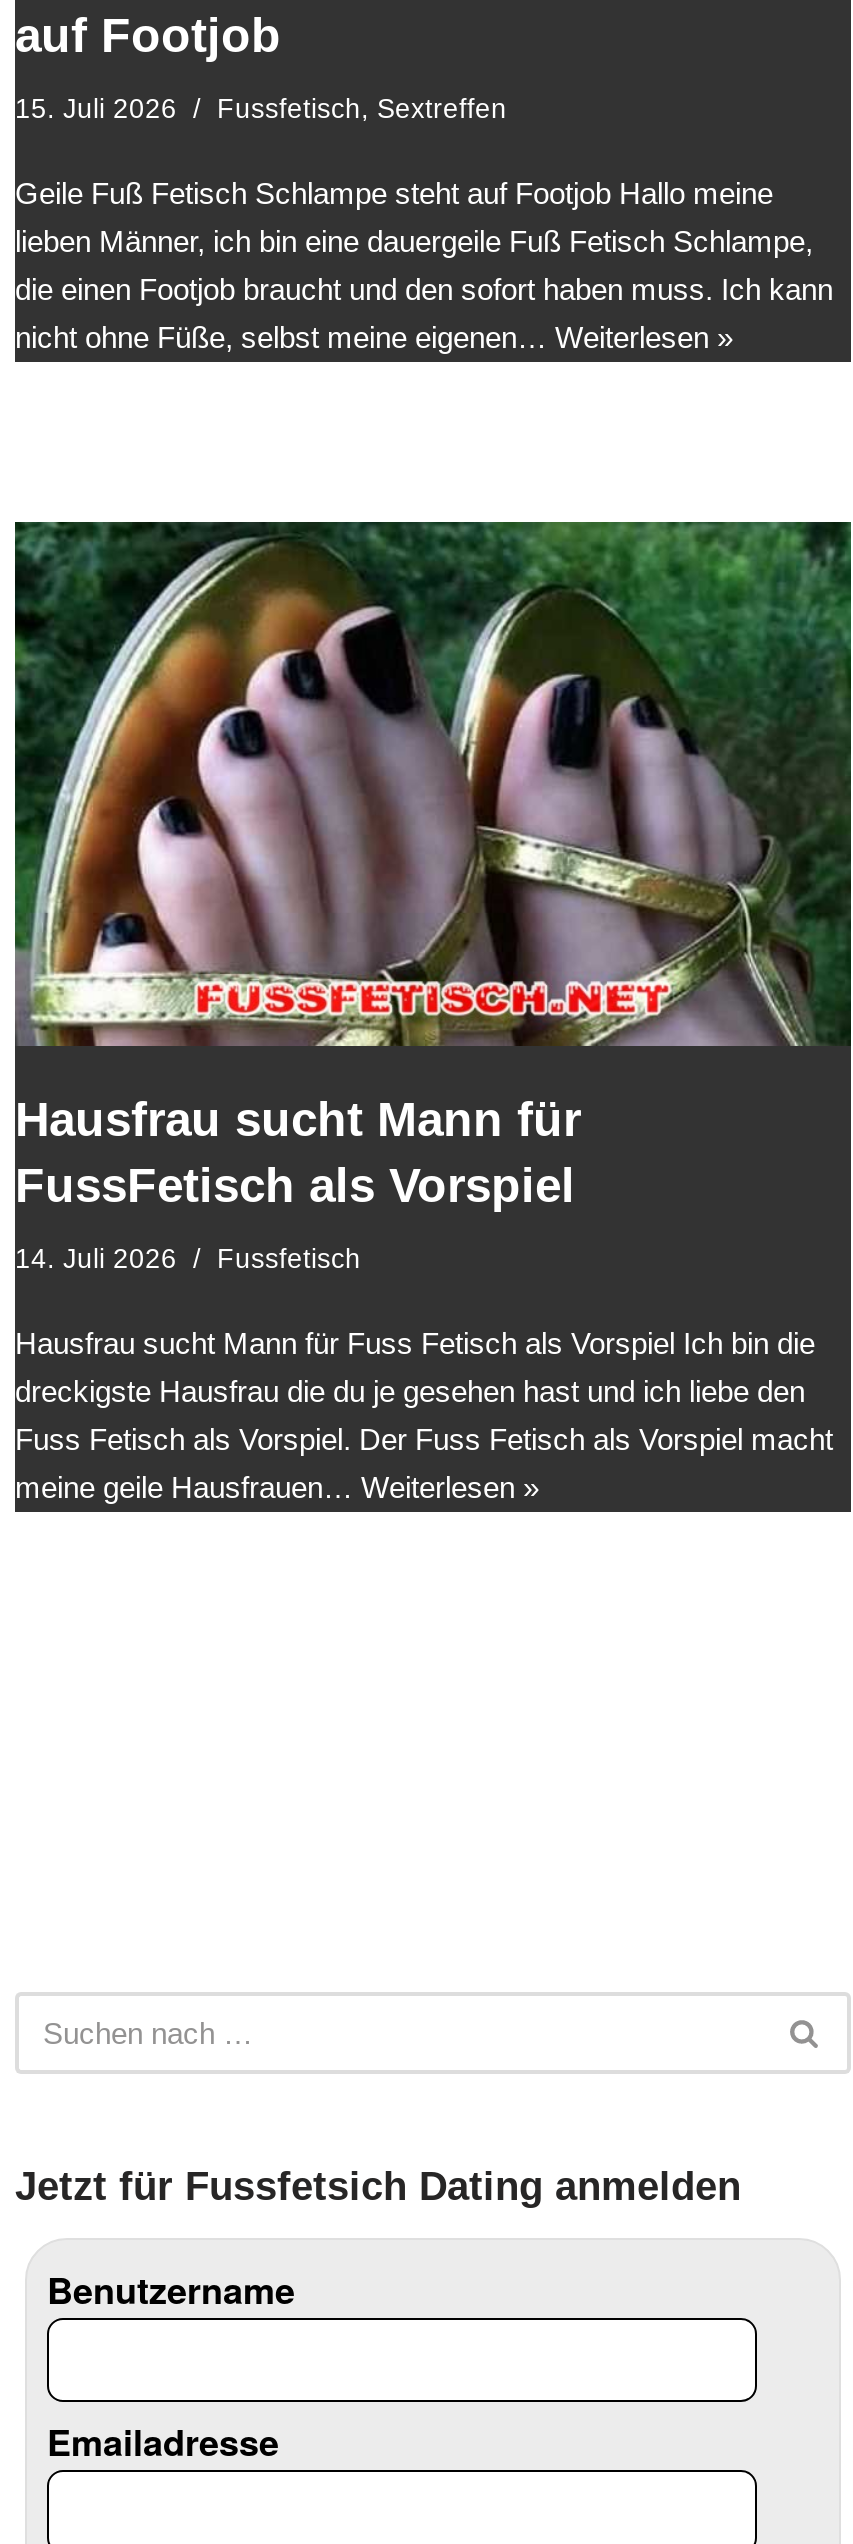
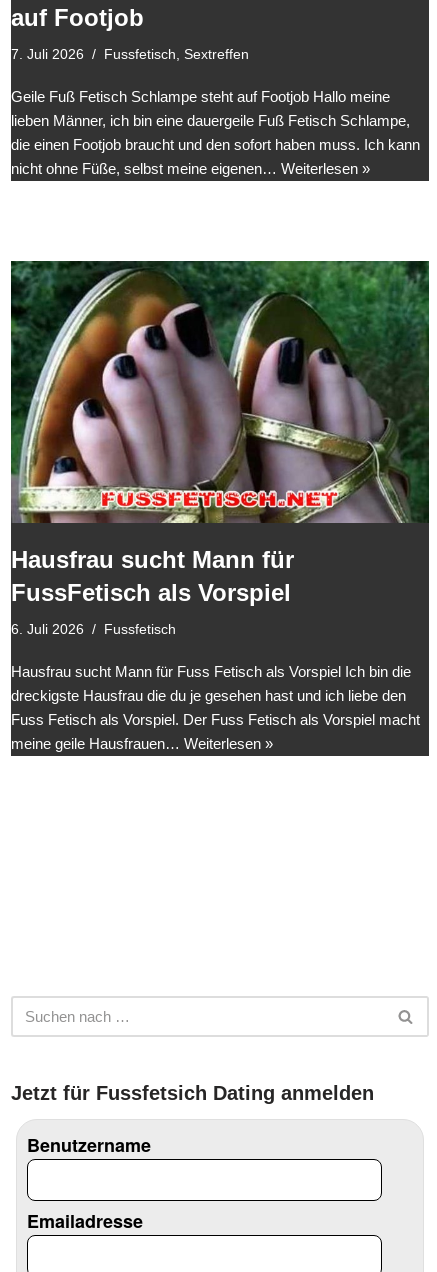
- 15. Juli 2026 Fussfetisch, Sextreffen
+ 7. Juli 2026 Fussfetisch, Sextreffen

- 14. Juli 2026 Fussfetisch
+ 6. Juli 2026 Fussfetisch
